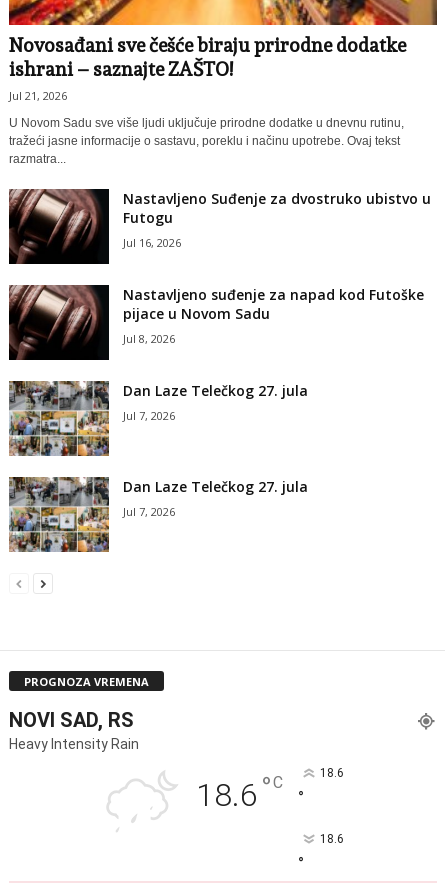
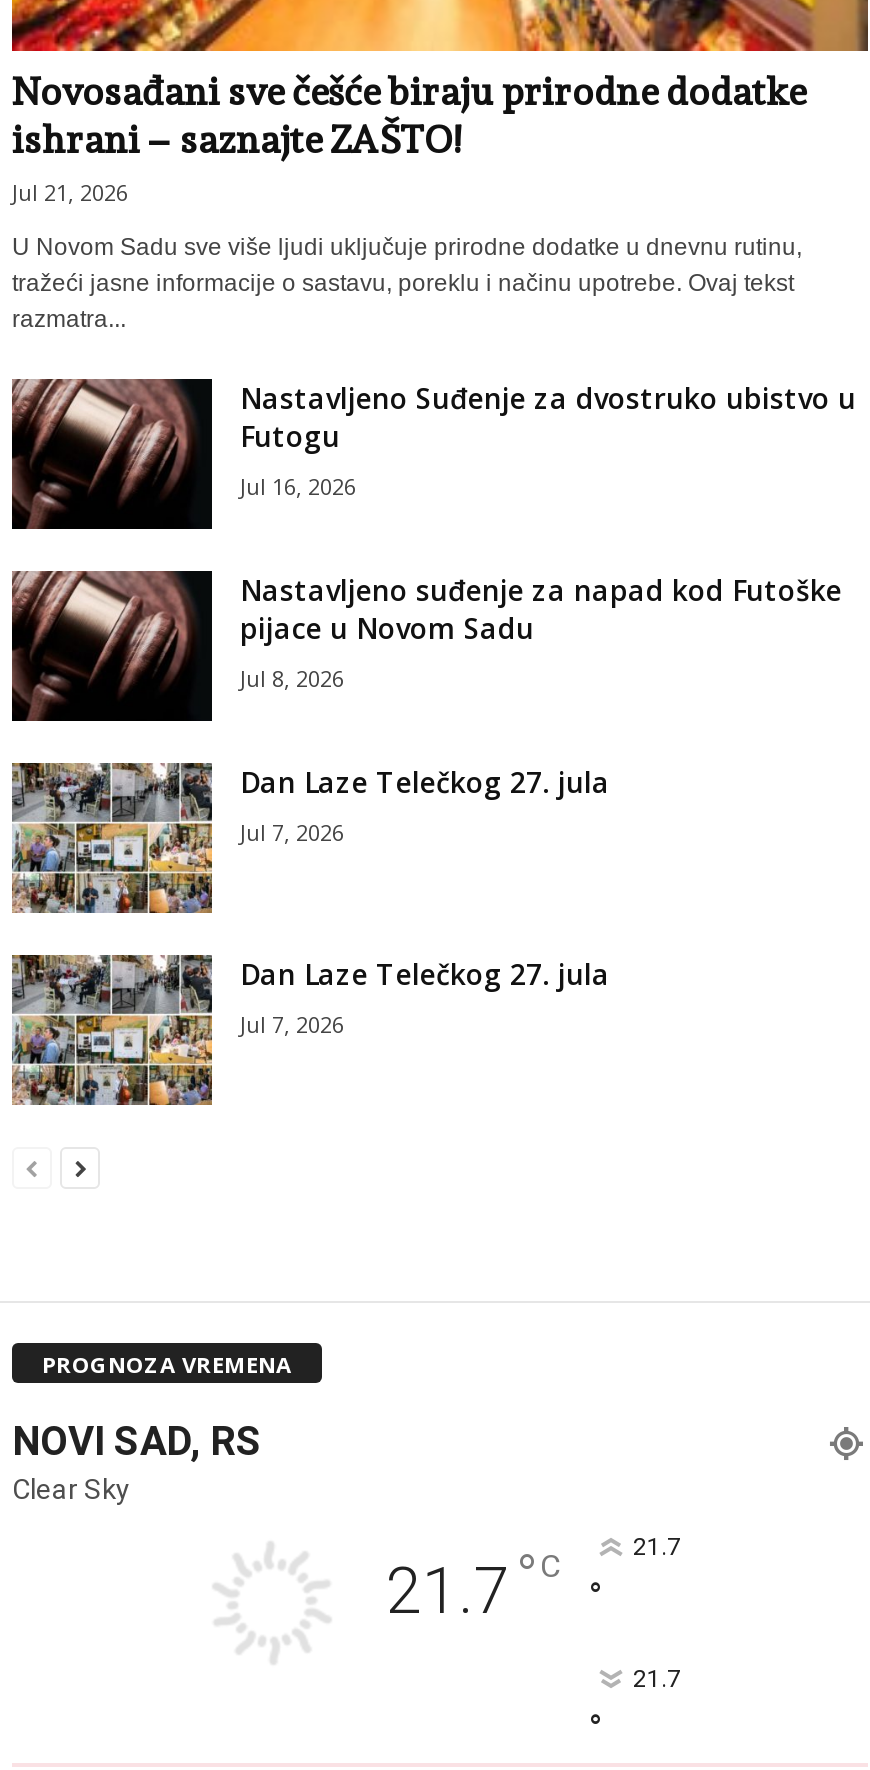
- Heavy Intensity Rain
- 18.6 °C
- 18.6
+ Clear Sky
+ 21.7 °C
+ 21.7

- 18.6
+ 21.7
